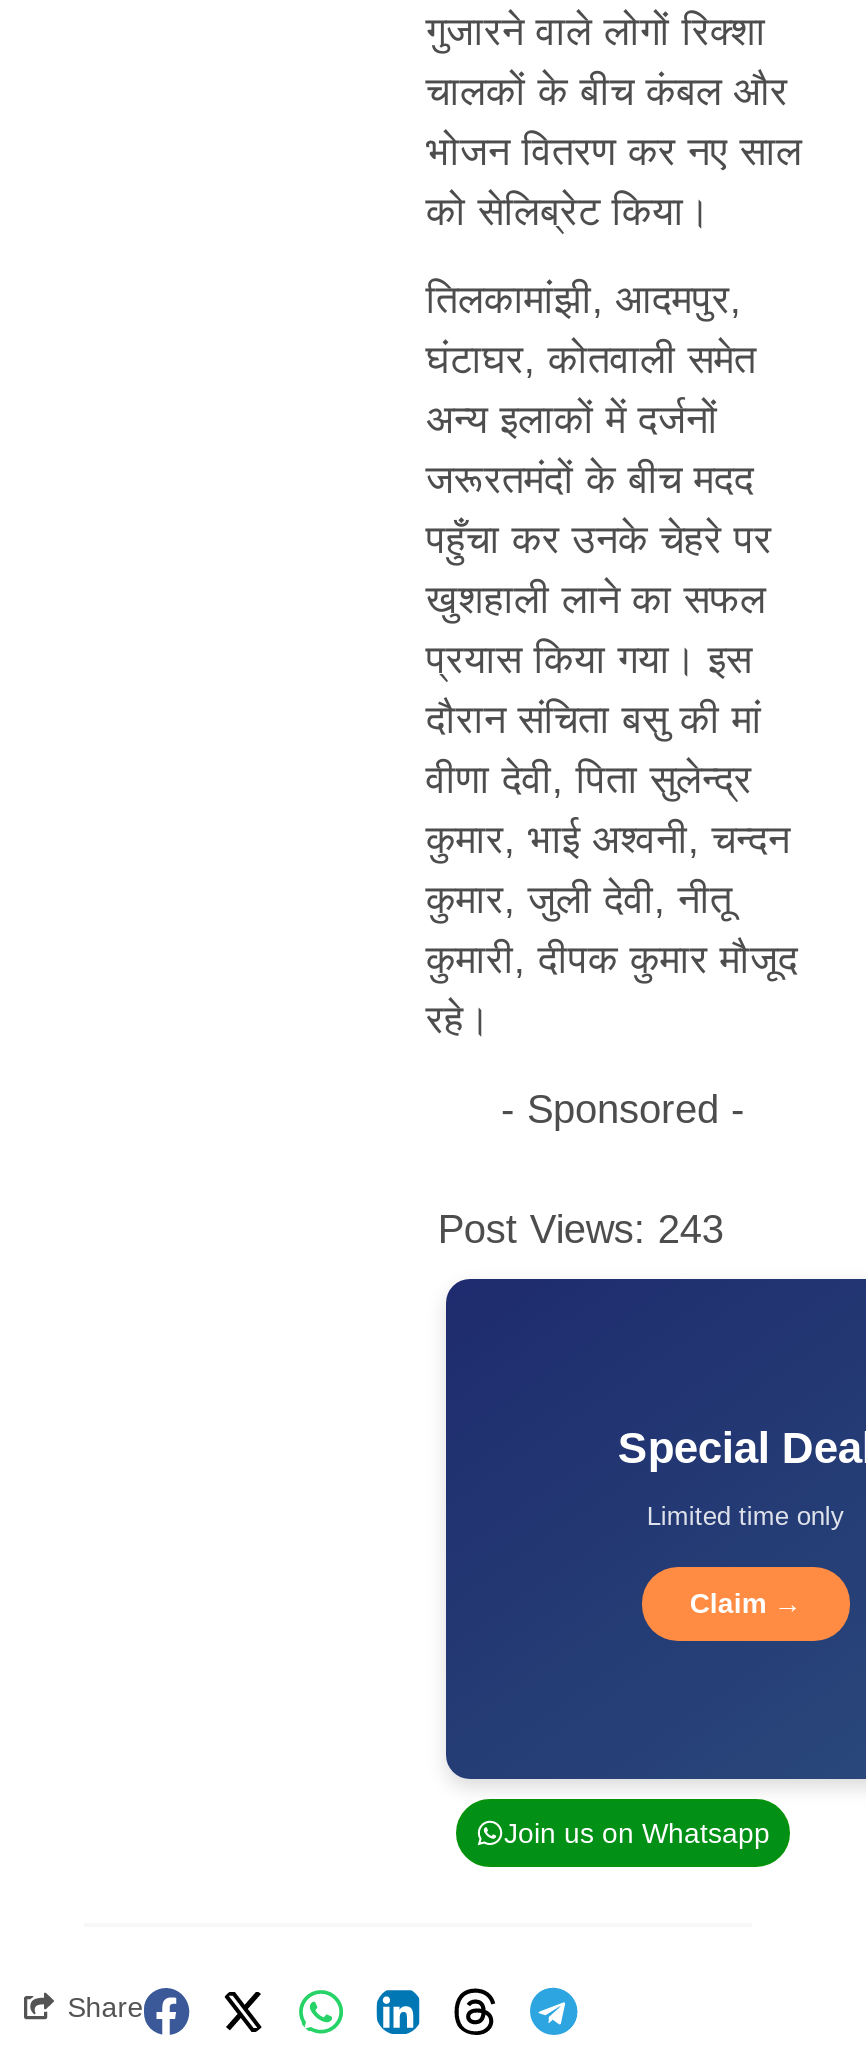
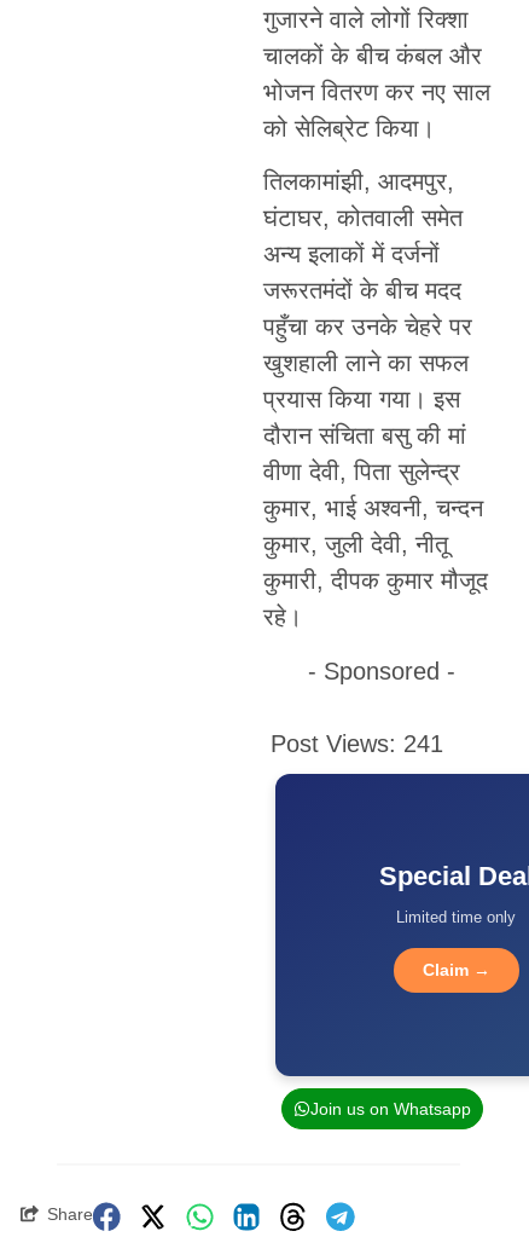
- Post Views: 243
+ Post Views: 241
